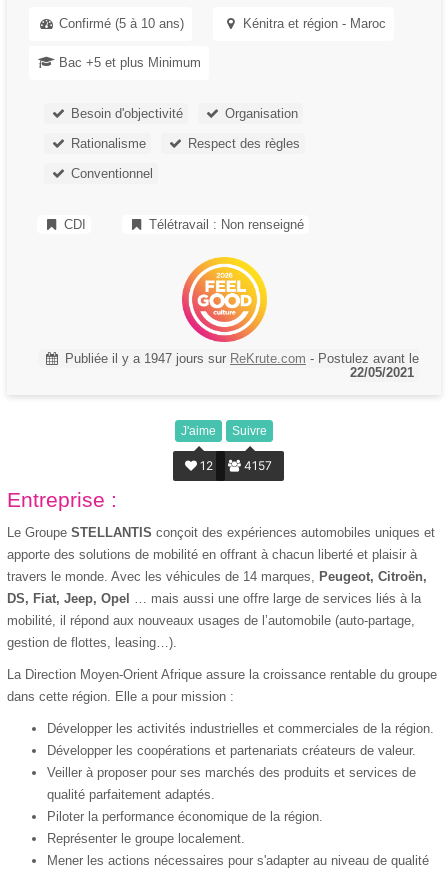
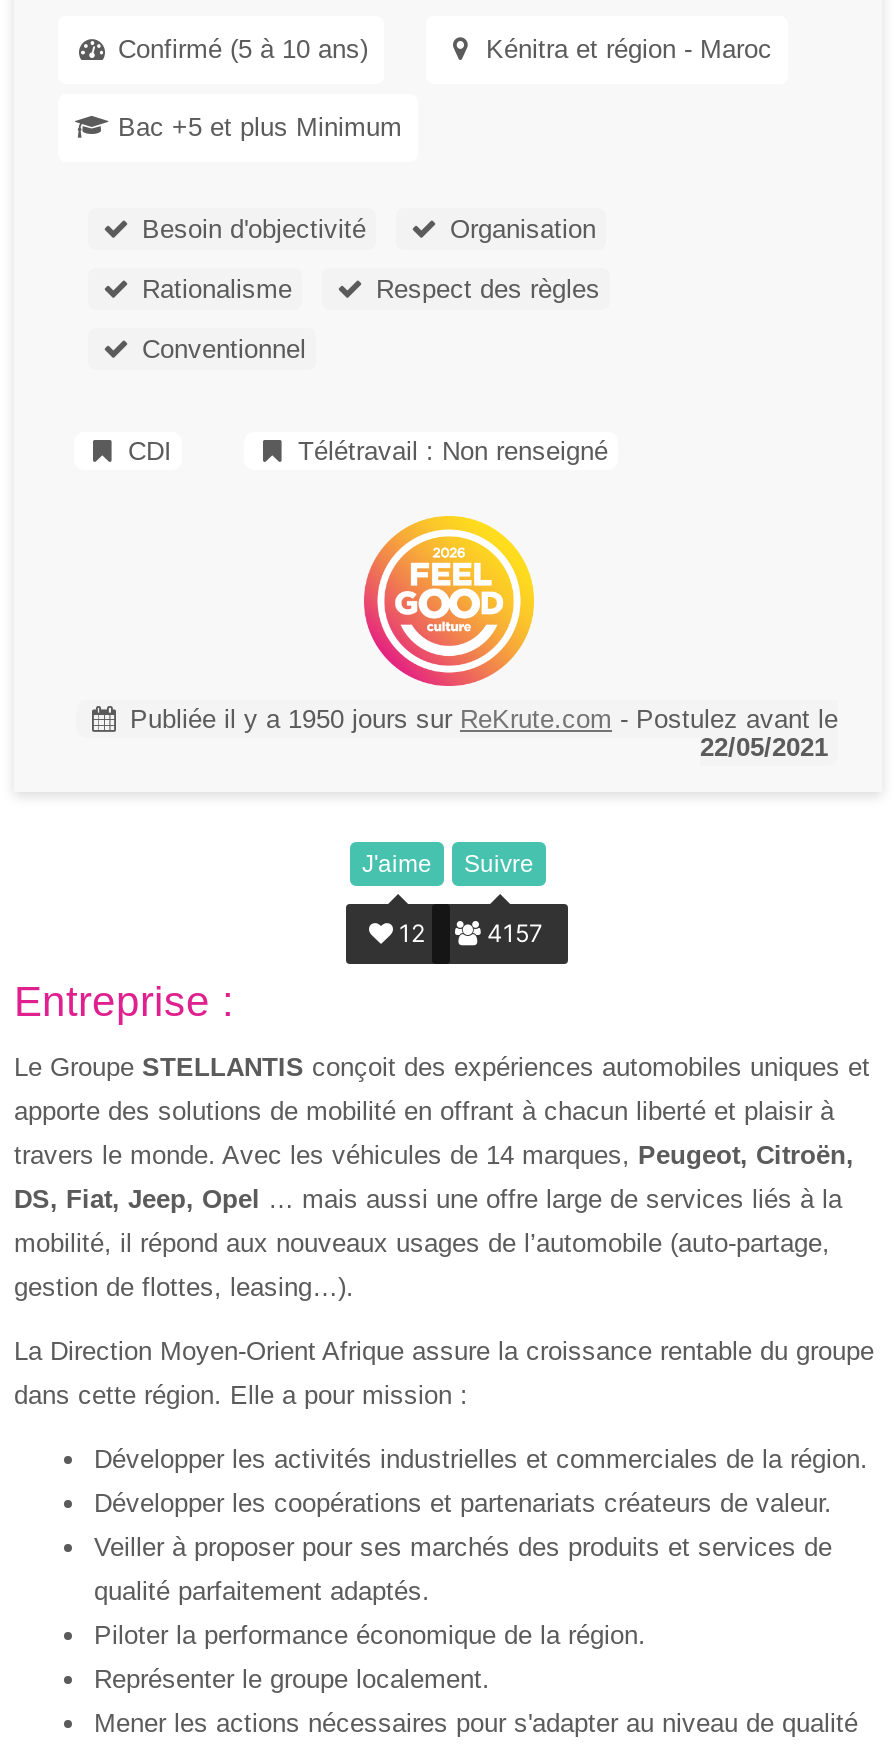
- Publiée il y a 1947 jours sur ReKrute.com - Postulez avant le
+ Publiée il y a 1950 jours sur ReKrute.com - Postulez avant le
